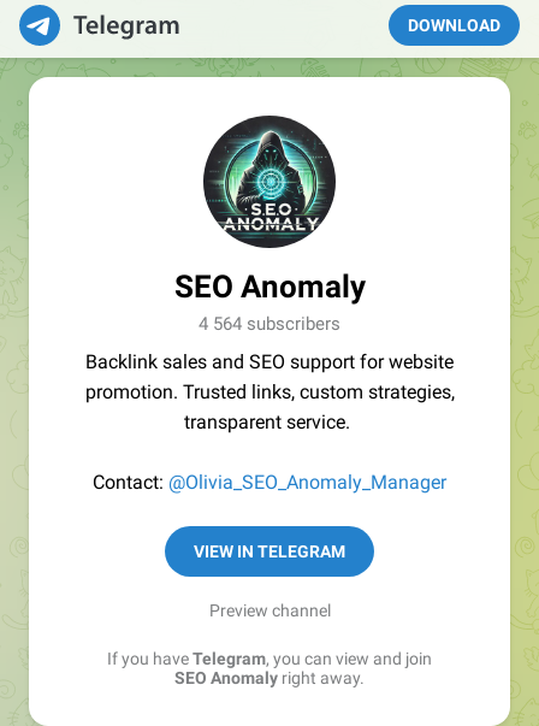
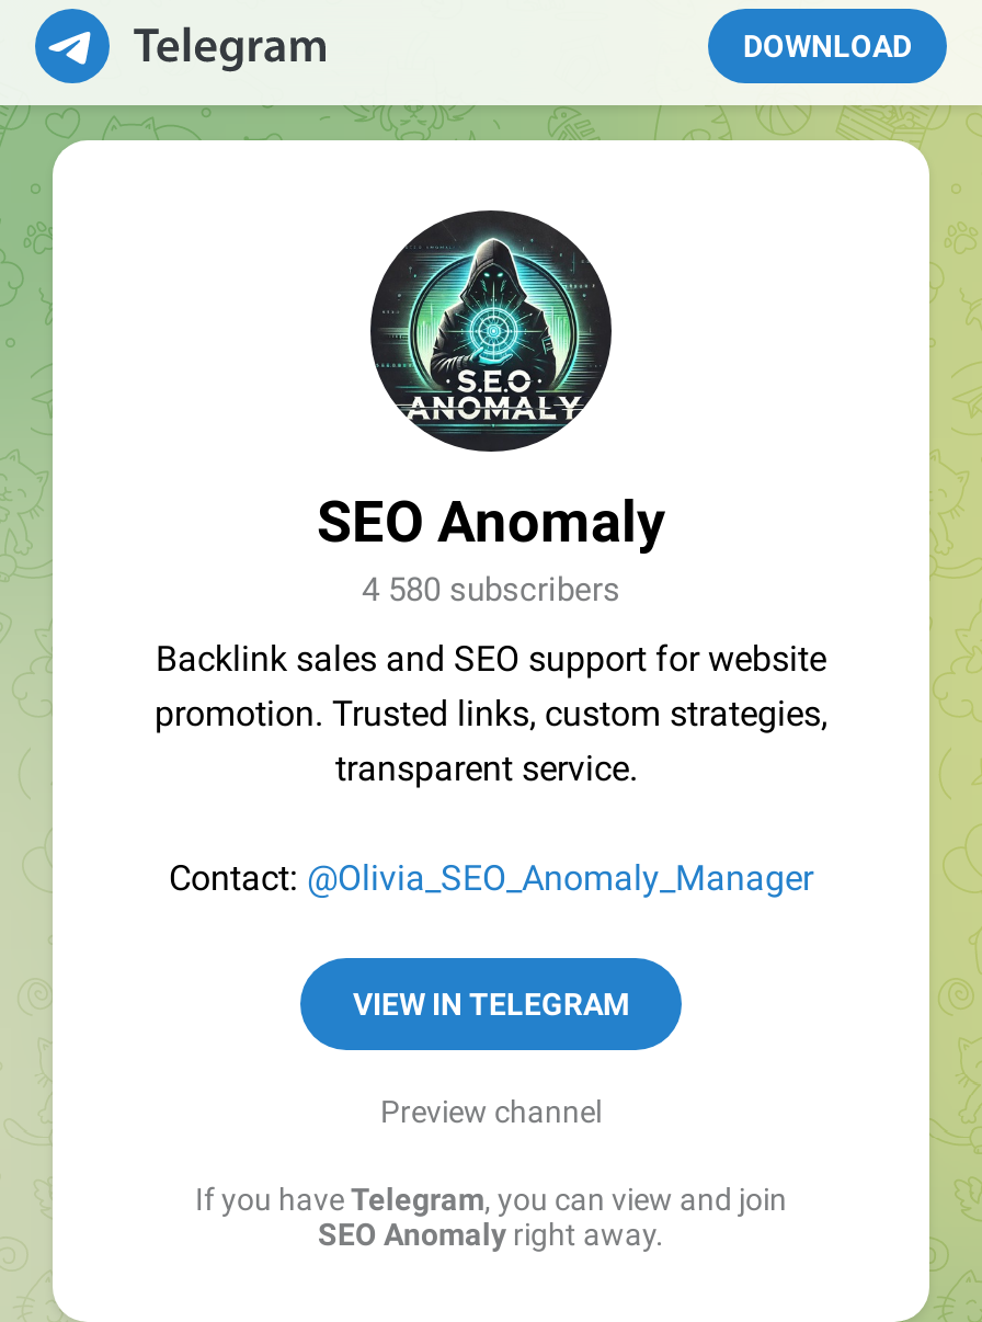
- 4 564 subscribers
+ 4 580 subscribers
